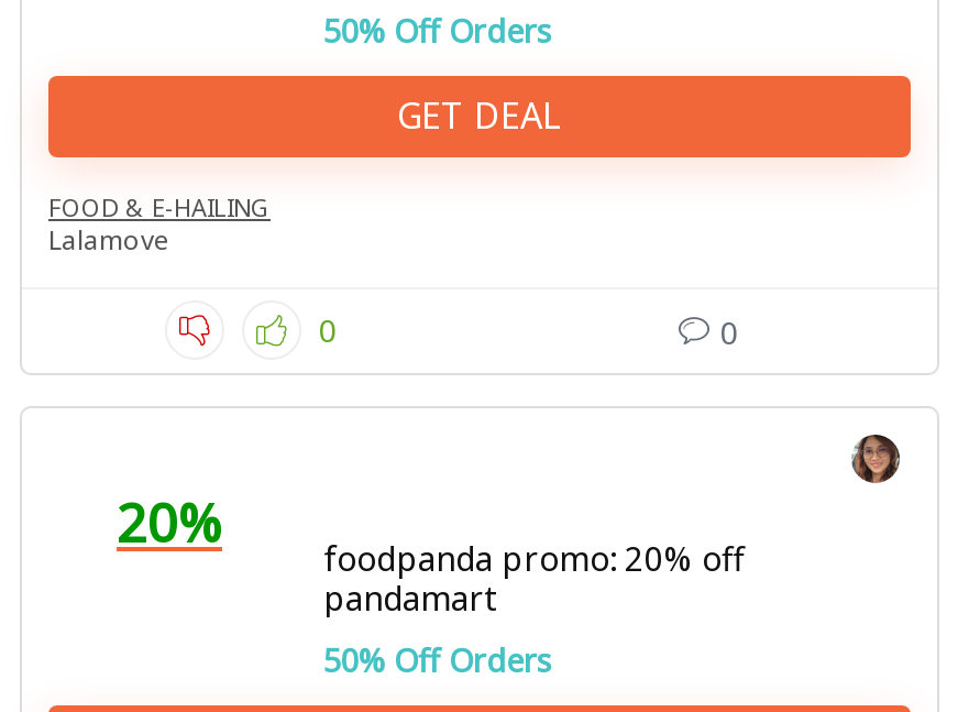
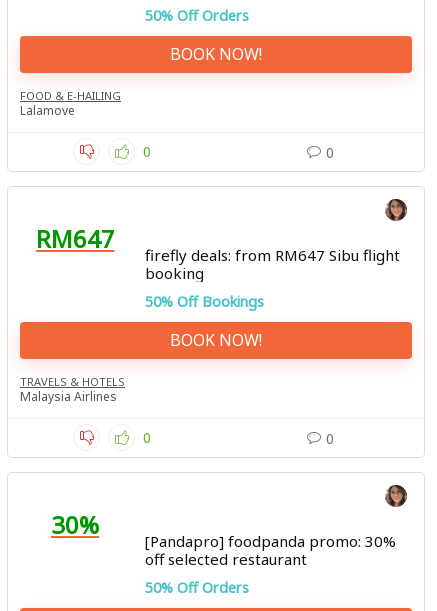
- GET DEAL
+ BOOK NOW!

- 20%
- foodpanda promo: 20% off
- pandamart
+ RM647
+ firefly deals: from RM647 Sibu flight
+ booking
+ 50% Off Bookings
+ BOOK NOW!
+ TRAVELS & HOTELS
+ Malaysia Airlines
+ 0
+ 0
+ 30%
+ [Pandapro] foodpanda promo: 30%
+ off selected restaurant
